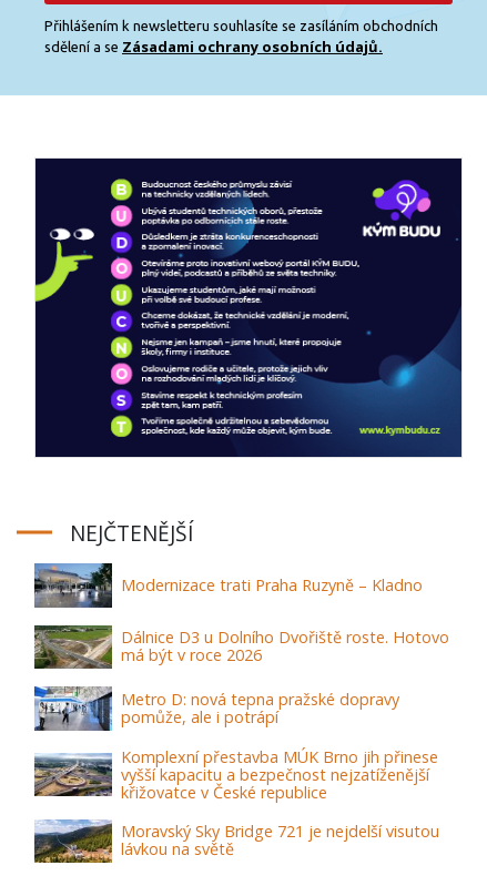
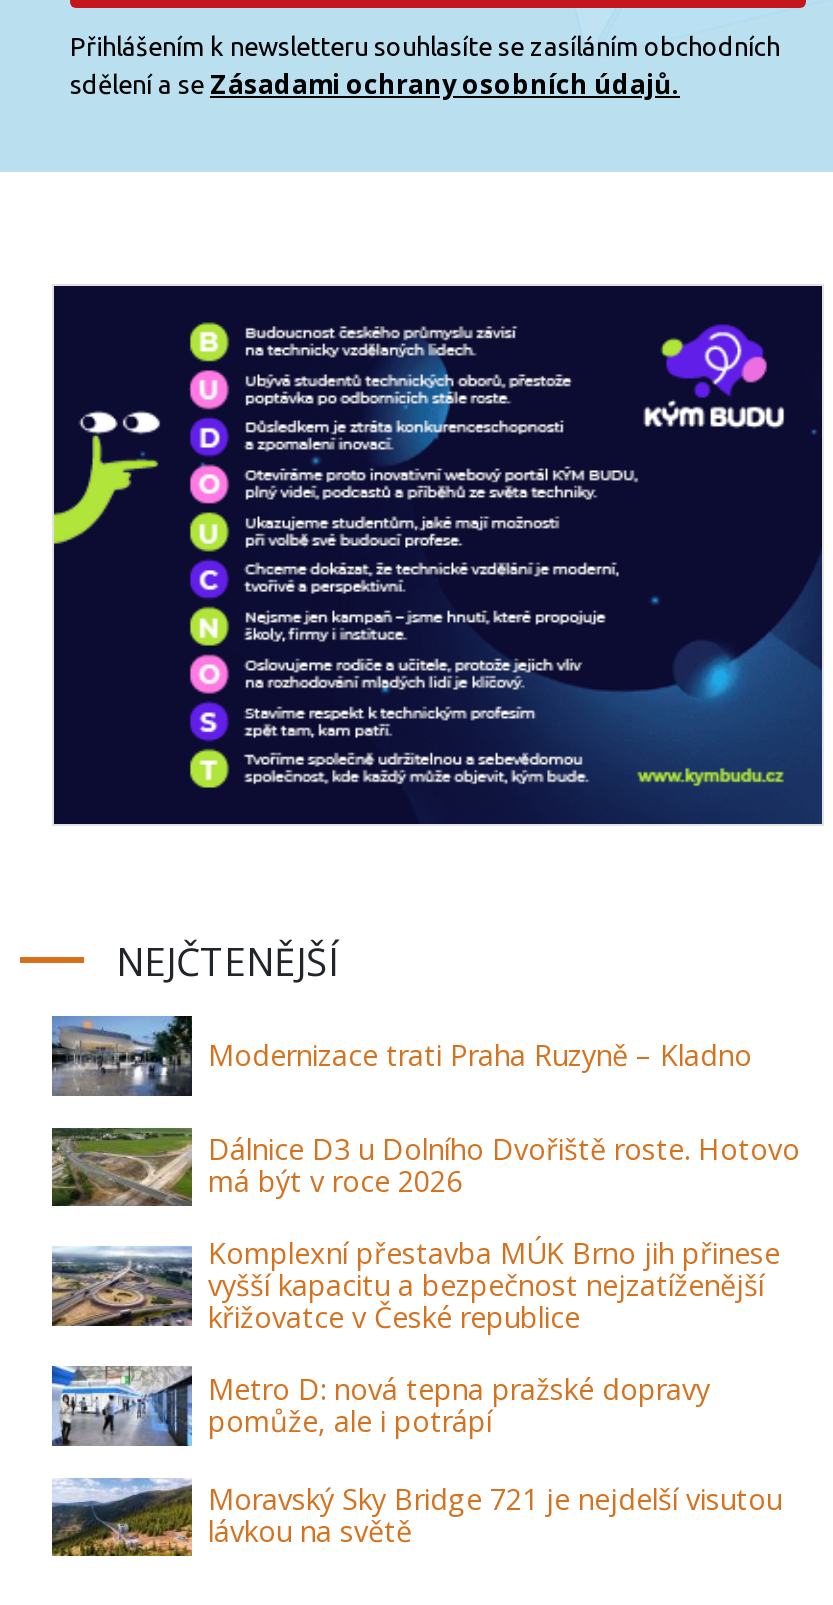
moved down: [image] | Metro D: nová tepna pražské dopravy | pomůže, ale i potrápí

moved up: [image] | Komplexní přestavba MÚK Brno jih přinese | vyšší kapacitu a bezpečnost nejzatíženější | křižovatce v České republice
